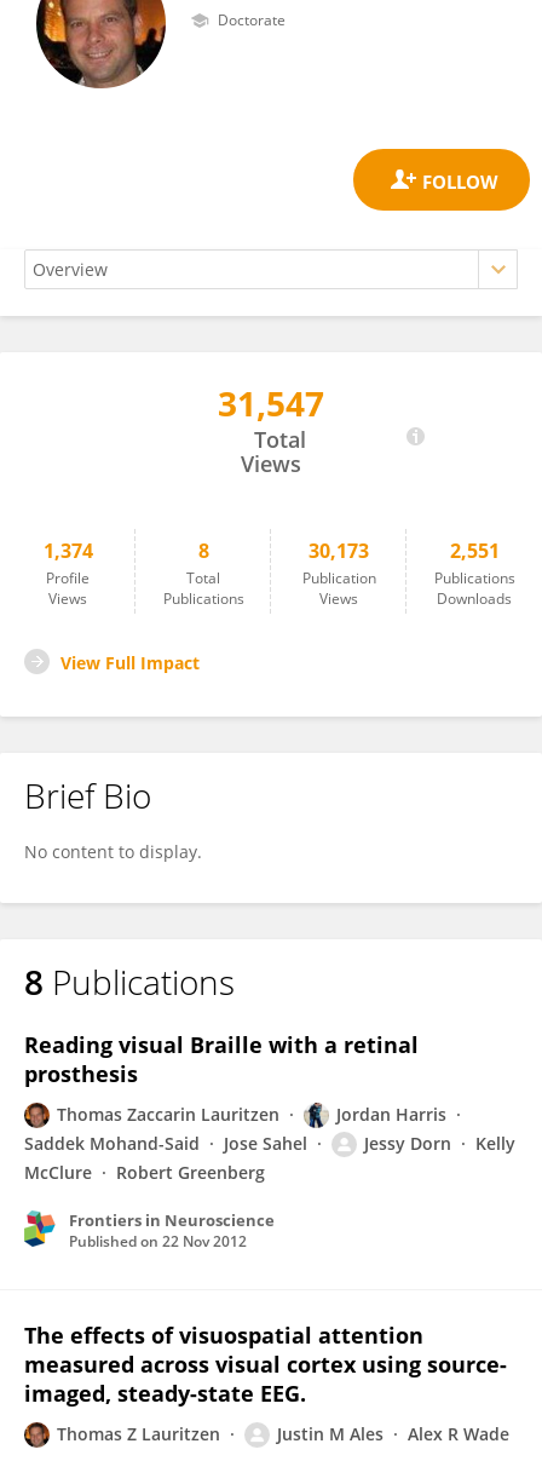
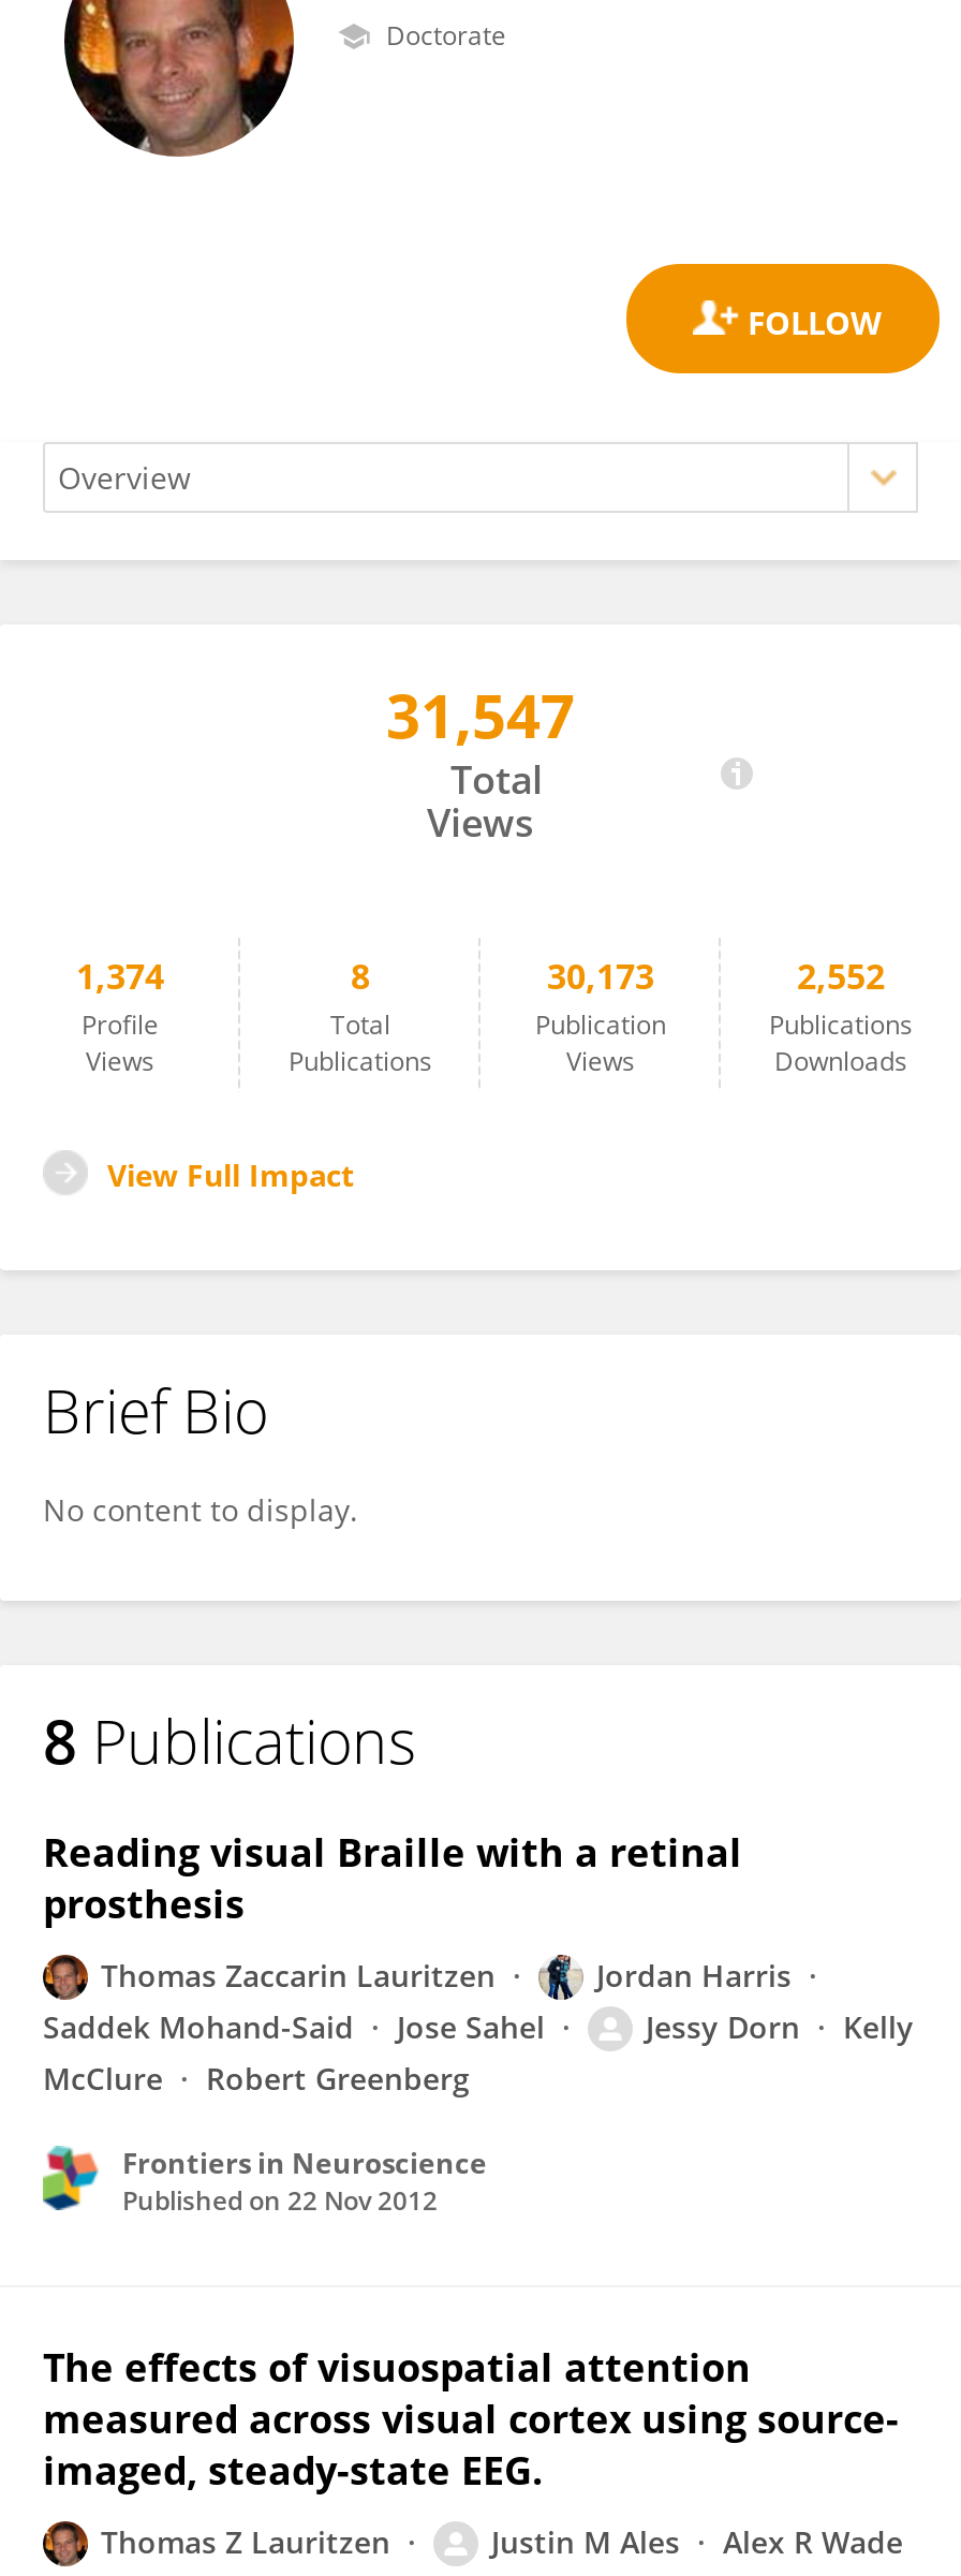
- 2,551
+ 2,552
